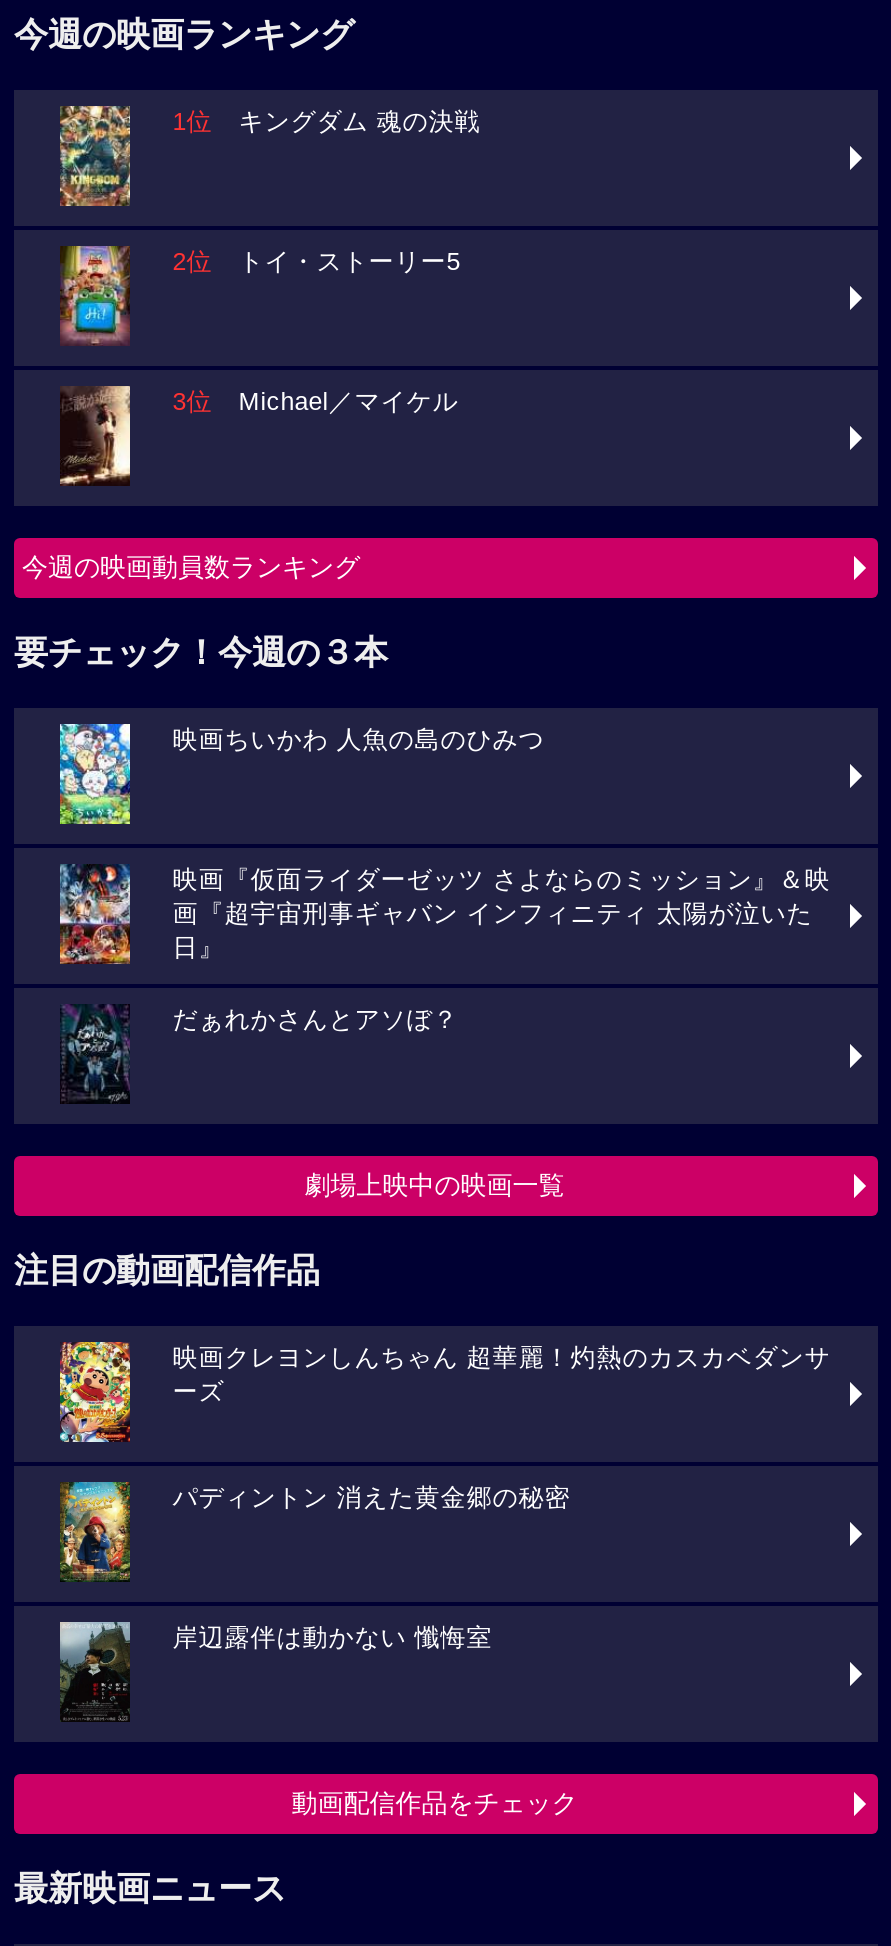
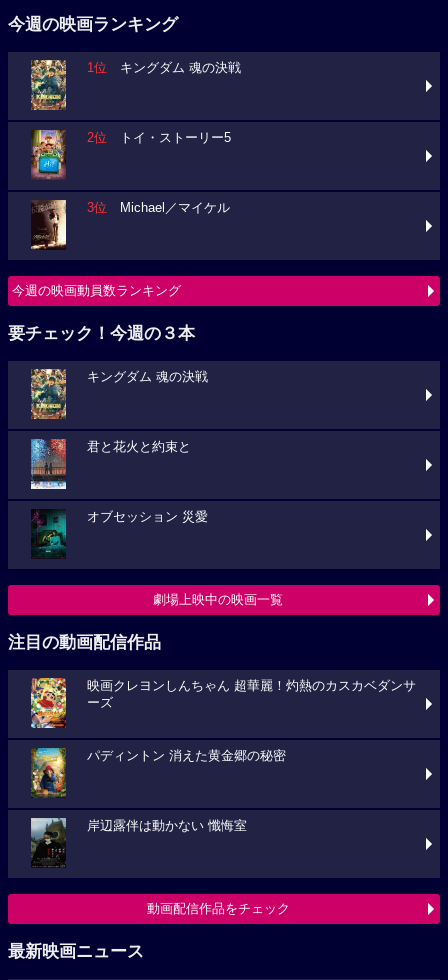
- [image]
- 映画ちいかわ 人魚の島のひみつ
+ [image]
+ キングダム 魂の決戦

- [image]
- 映画『仮面ライダーゼッツ さよならのミッション』＆映
- 画『超宇宙刑事ギャバン インフィニティ 太陽が泣いた
- 日』
+ [image]
+ 君と花火と約束と

- [image]
- だぁれかさんとアソぼ？
+ [image]
+ オブセッション 災愛
